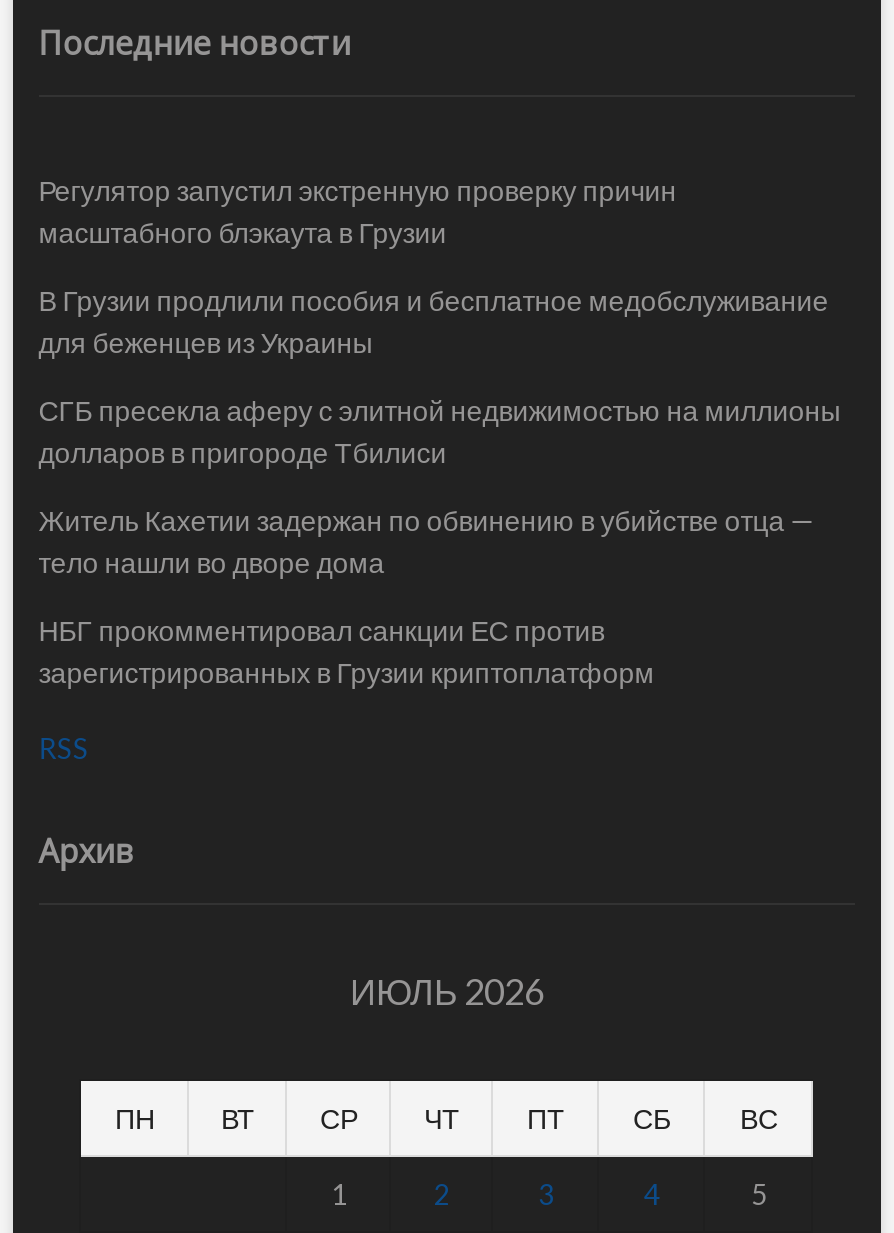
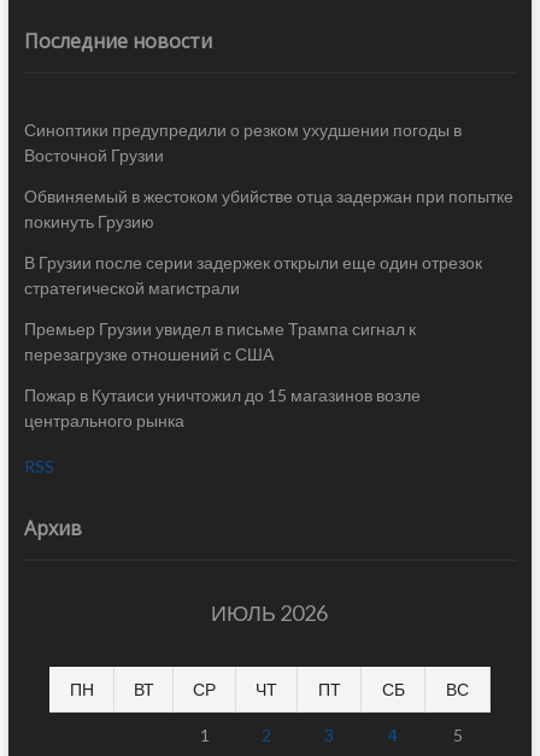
- Регулятор запустил экстренную проверку причин
- масштабного блэкаута в Грузии
+ Синоптики предупредили о резком ухудшении погоды в
+ Восточной Грузии

- В Грузии продлили пособия и бесплатное медобслуживание
- для беженцев из Украины
+ Обвиняемый в жестоком убийстве отца задержан при попытке
+ покинуть Грузию

- СГБ пресекла аферу с элитной недвижимостью на миллионы
- долларов в пригороде Тбилиси
+ В Грузии после серии задержек открыли еще один отрезок
+ стратегической магистрали

- Житель Кахетии задержан по обвинению в убийстве отца —
- тело нашли во дворе дома
+ Премьер Грузии увидел в письме Трампа сигнал к
+ перезагрузке отношений с США

- НБГ прокомментировал санкции ЕС против
- зарегистрированных в Грузии криптоплатформ
+ Пожар в Кутаиси уничтожил до 15 магазинов возле
+ центрального рынка
